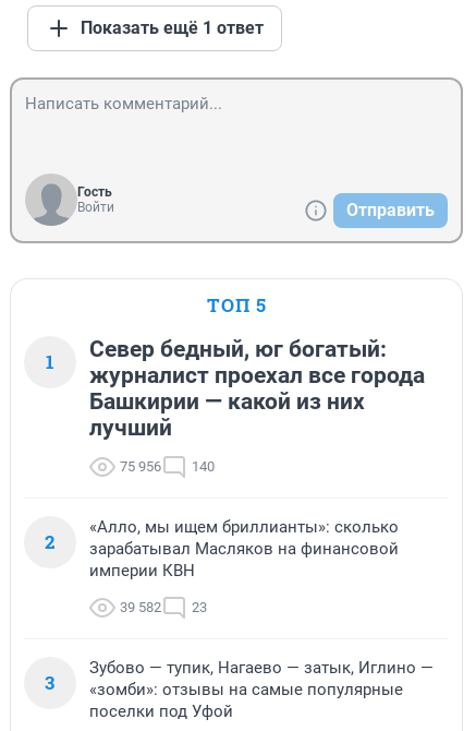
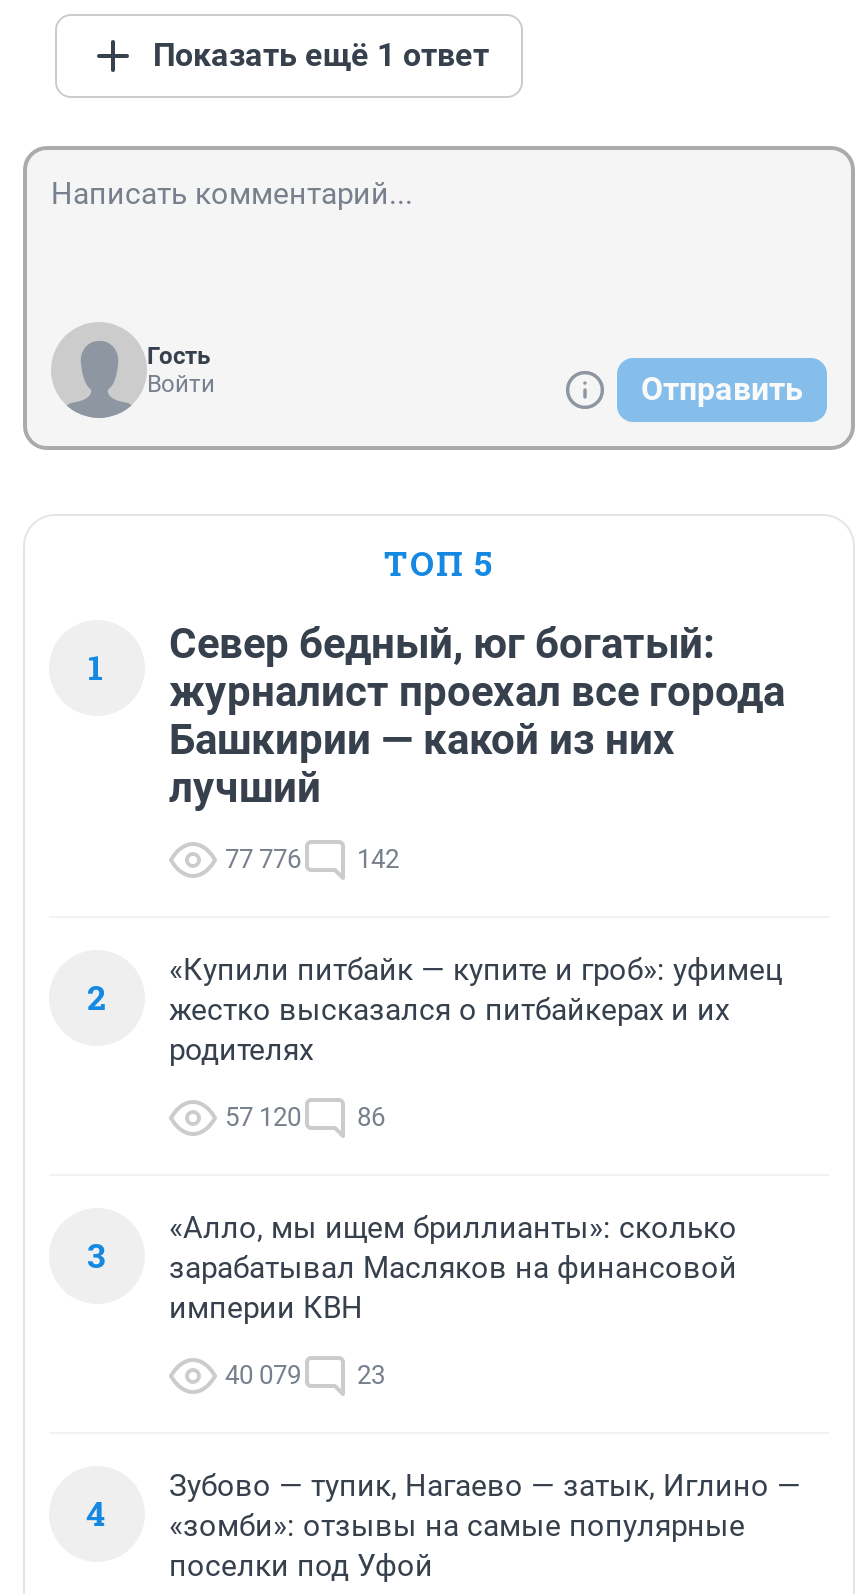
+ «Купили питбайк — купите и гроб»: уфимец
+ жестко высказался о питбайкерах и их
+ родителях
+ 57 120
+ 86
+ 3

- 75 956
+ 77 776

- 140
+ 142

- 39 582 23
+ 40 079 23

- 3 «зомби»: отзывы на самые популярные
+ 4 «зомби»: отзывы на самые популярные
